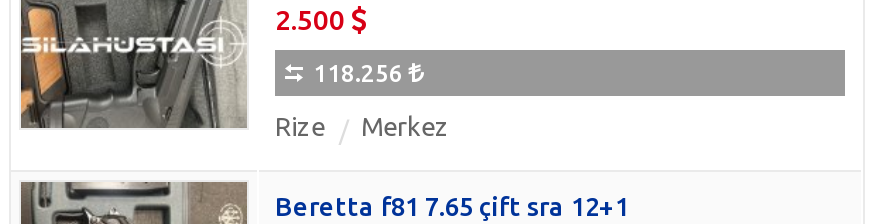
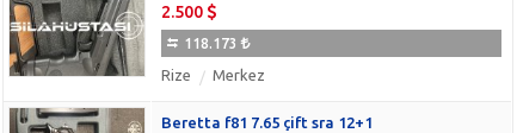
- 118.256
+ 118.173
